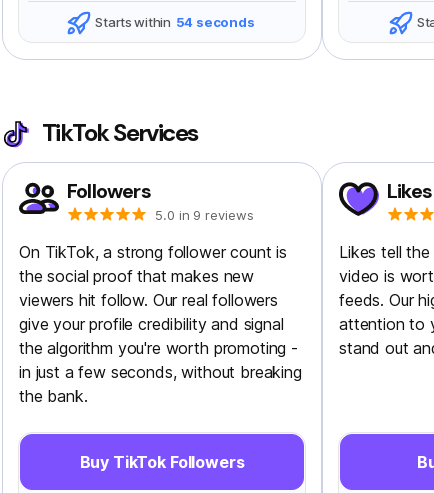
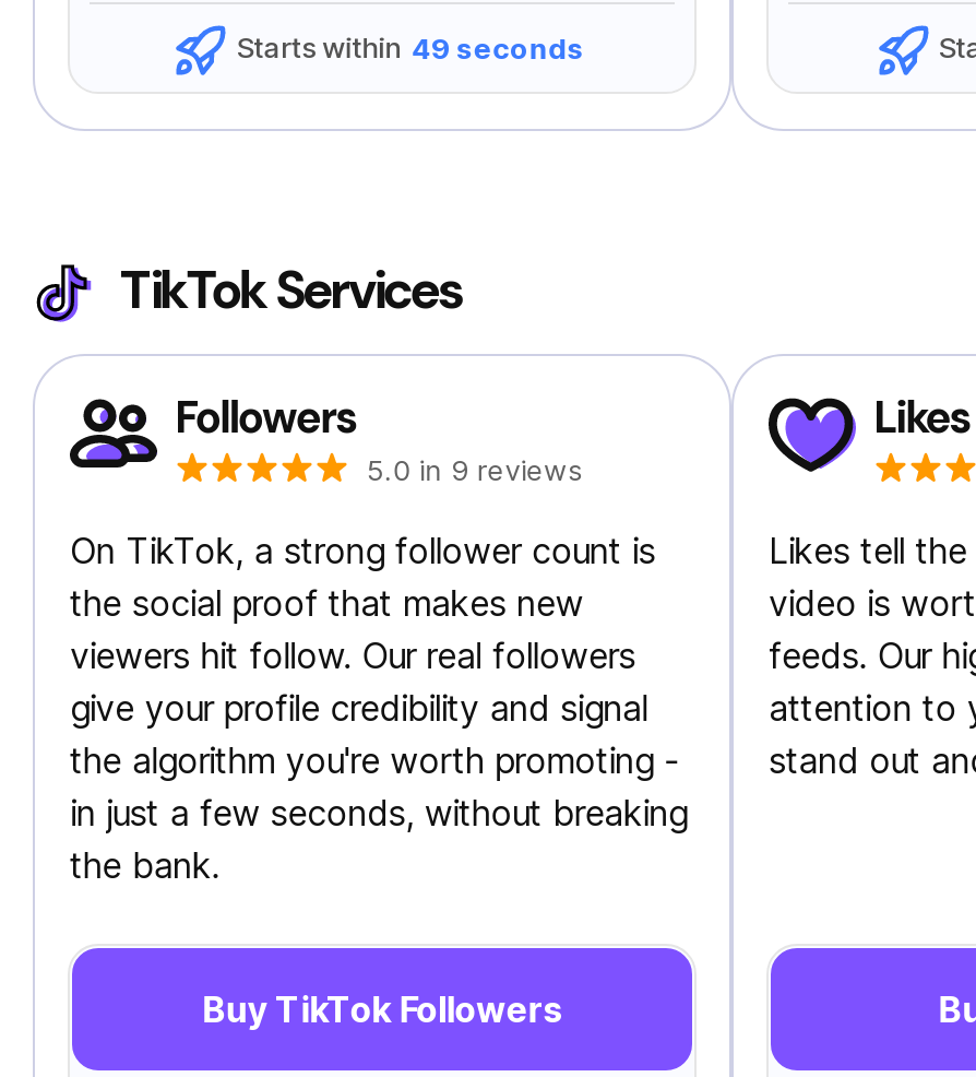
- Starts within 54 seconds
+ Starts within 49 seconds
